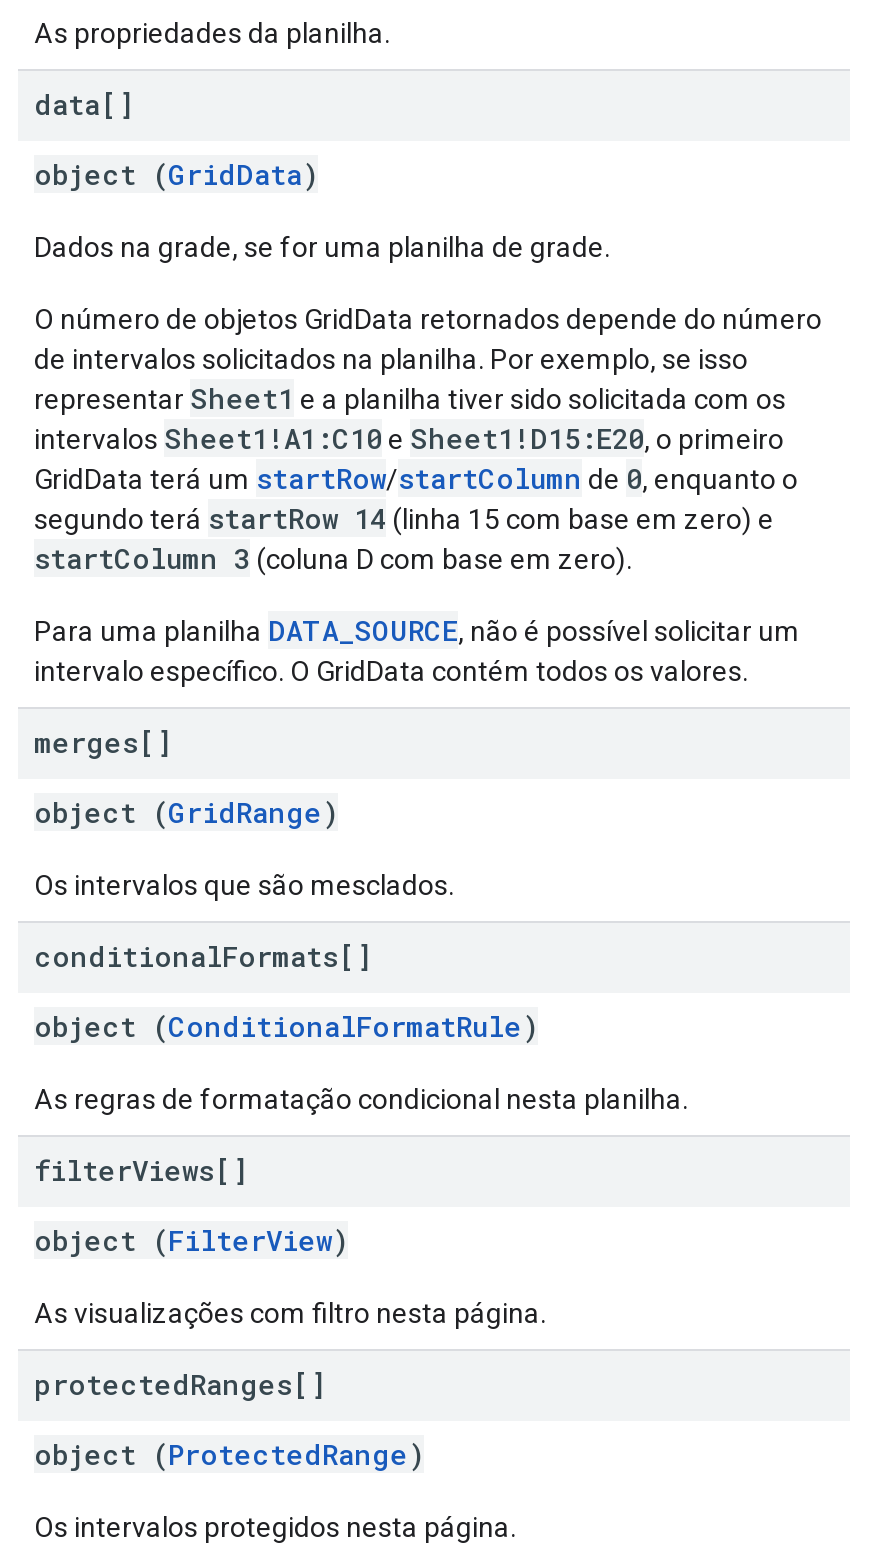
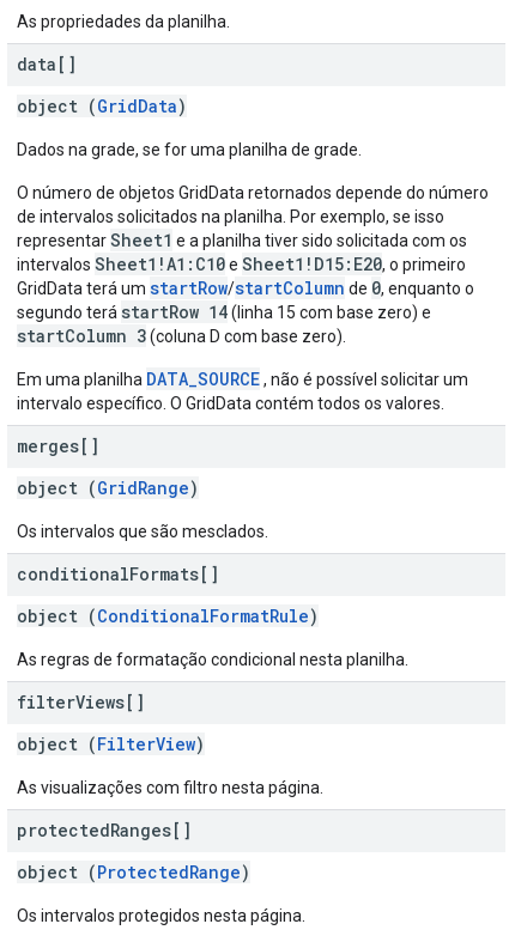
- segundo terá startRow 14 (linha 15 com base em zero) e
- startColumn 3 (coluna D com base em zero).
+ segundo terá startRow 14 (linha 15 com base zero) e
+ startColumn 3 (coluna D com base zero).

- Para uma planilha DATA_SOURCE, não é possível solicitar um
+ Em uma planilha DATA_SOURCE, não é possível solicitar um
